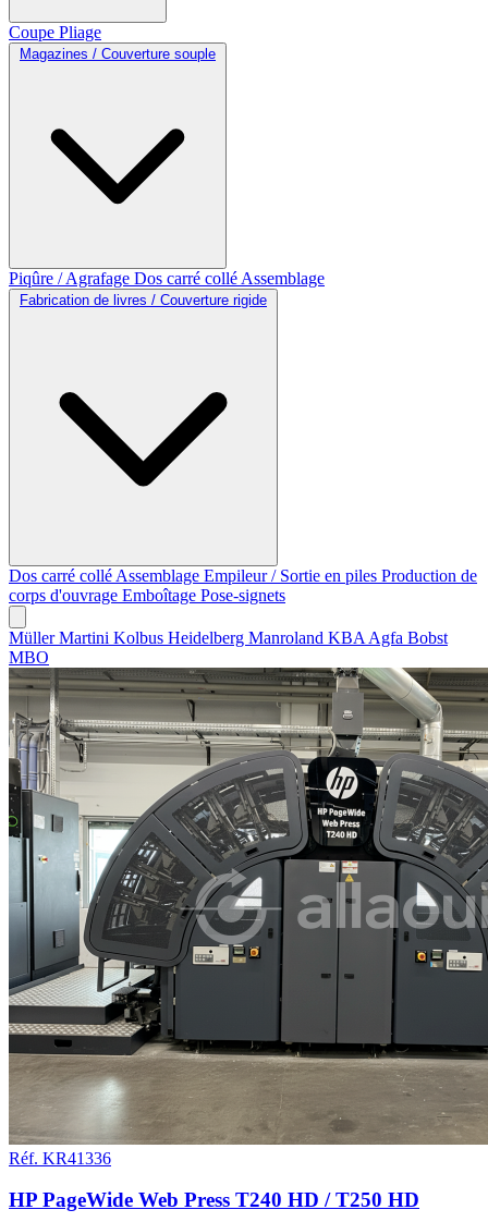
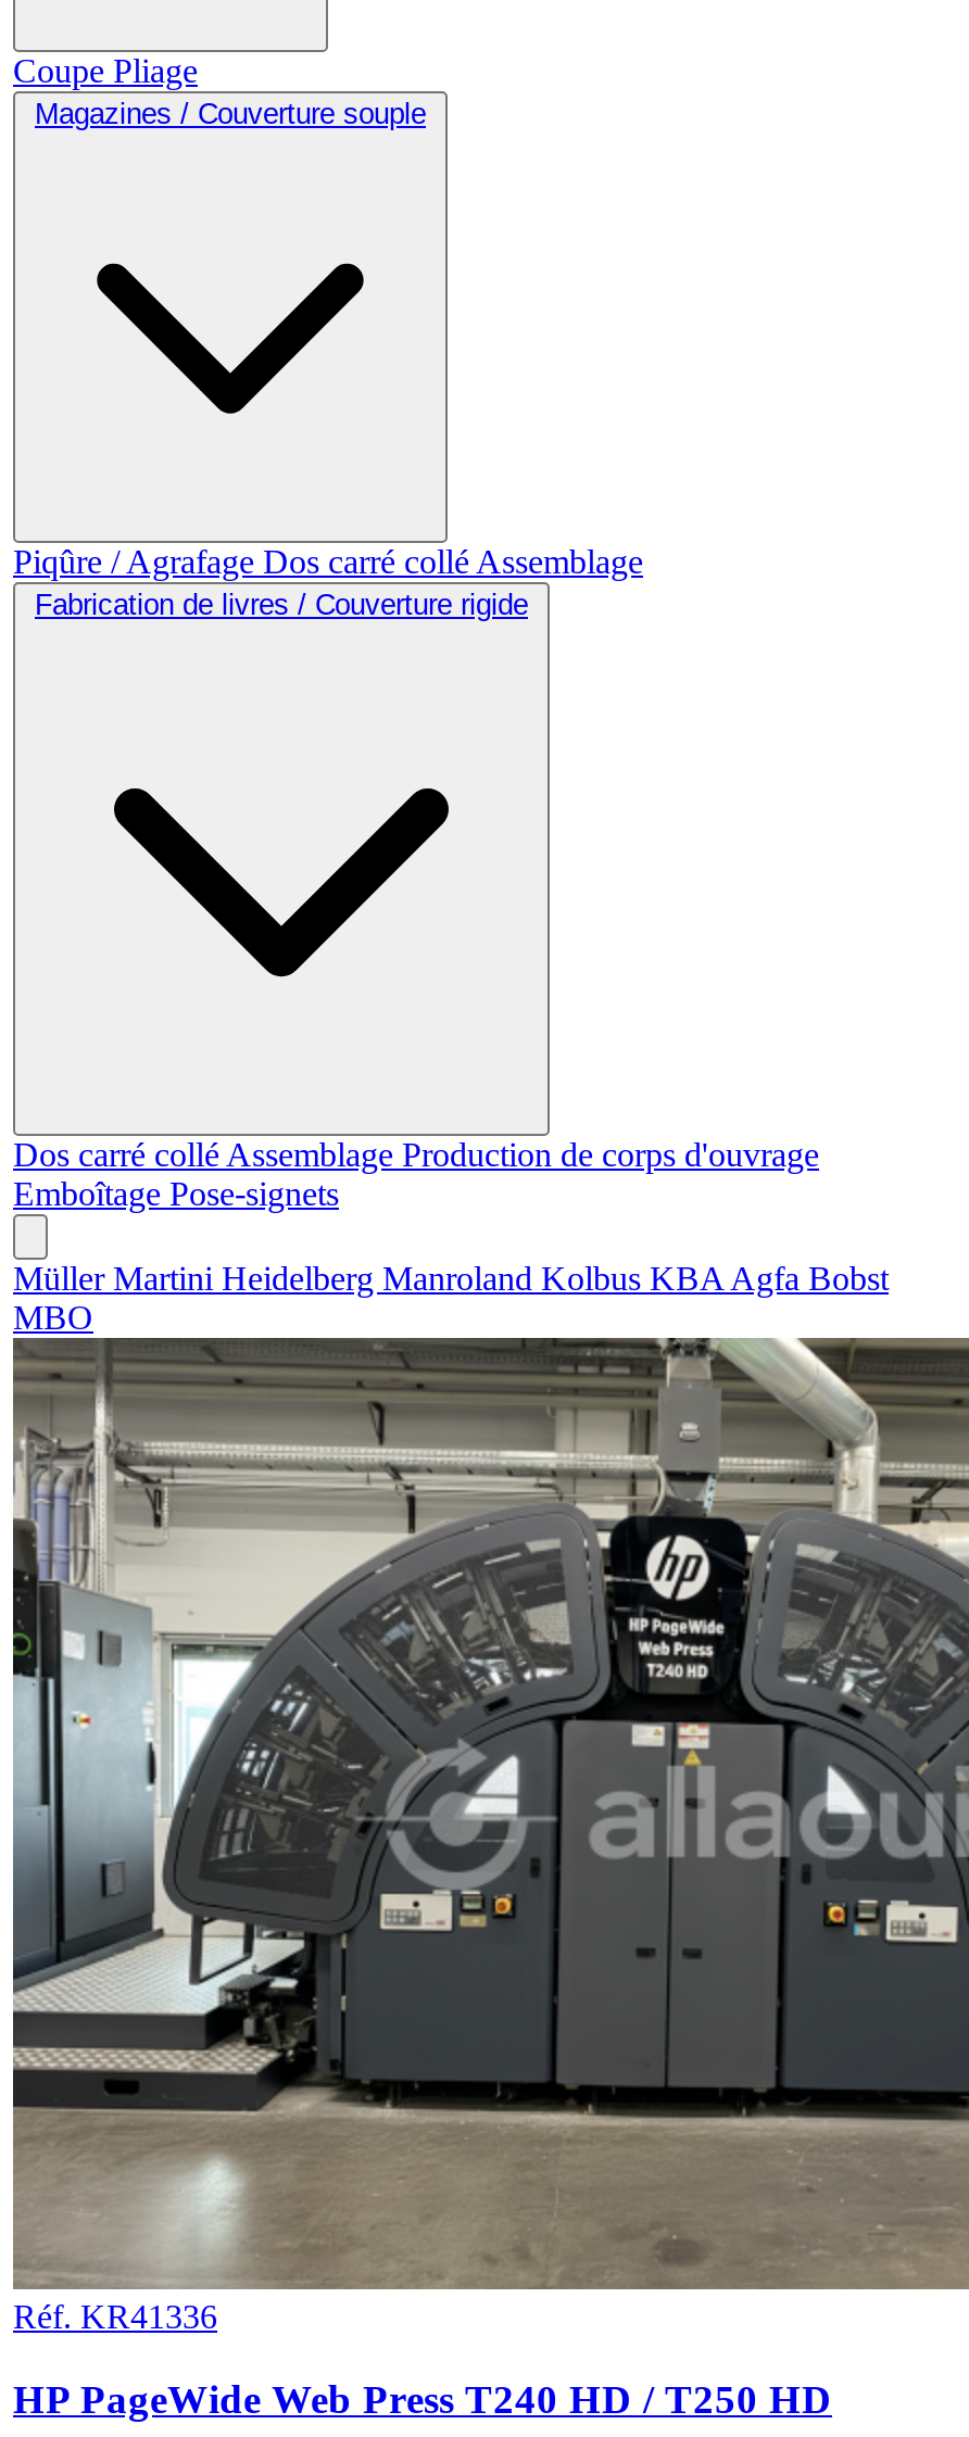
- Dos carré colléAssemblageEmpileur / Sortie en piles Production de
- corps d'ouvrage Emboîtage Pose-signets
+ Dos carré colléAssemblageProduction de corps d'ouvrage
+ Emboîtage Pose-signets

- Müller Martini Kolbus Heidelberg Manroland KBA Agfa Bobst
+ Müller Martini Heidelberg Manroland Kolbus KBA Agfa Bobst
